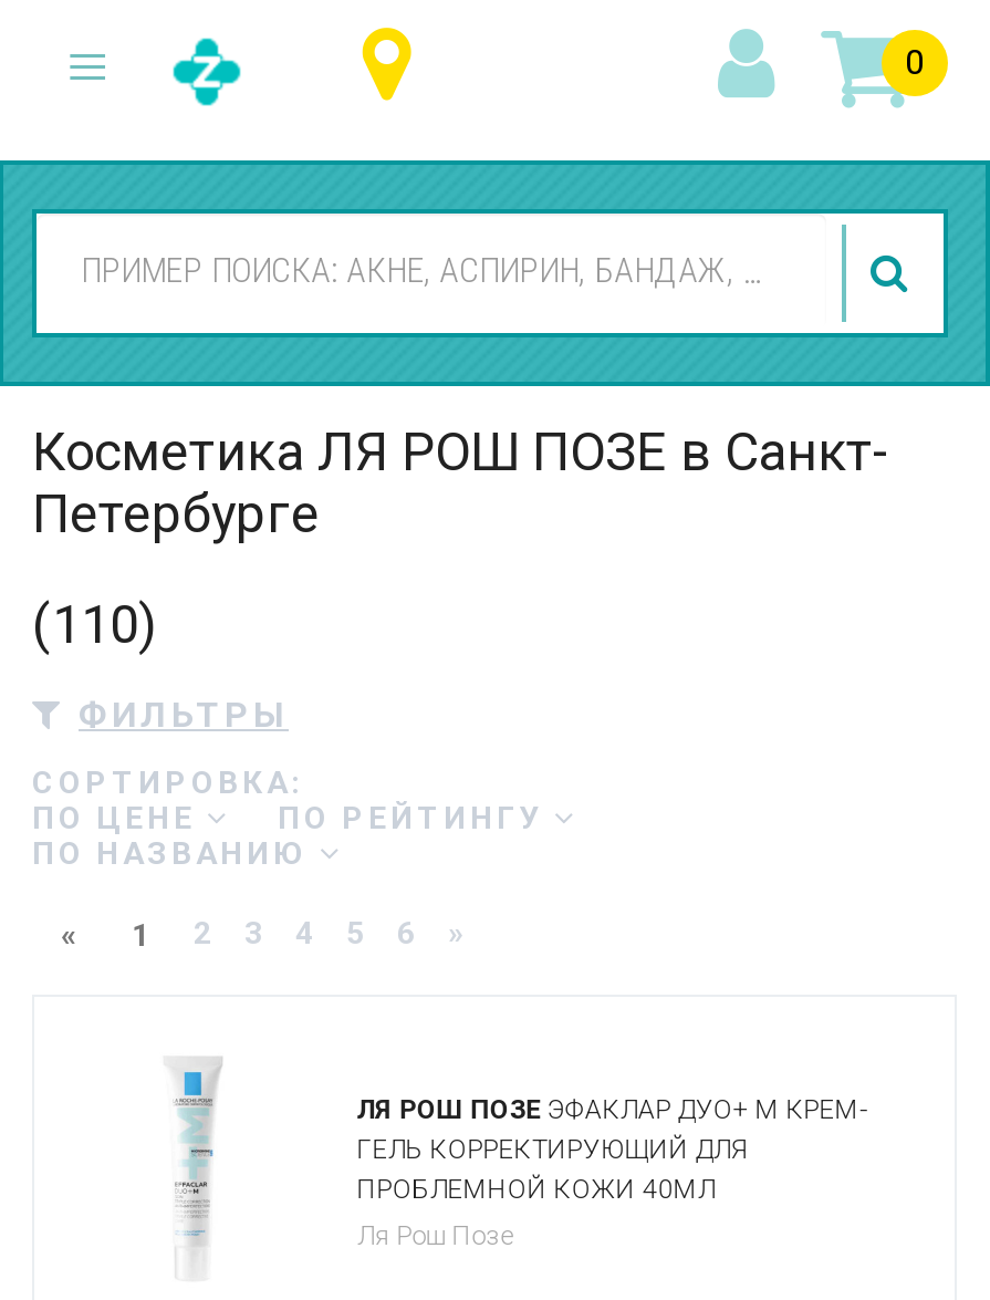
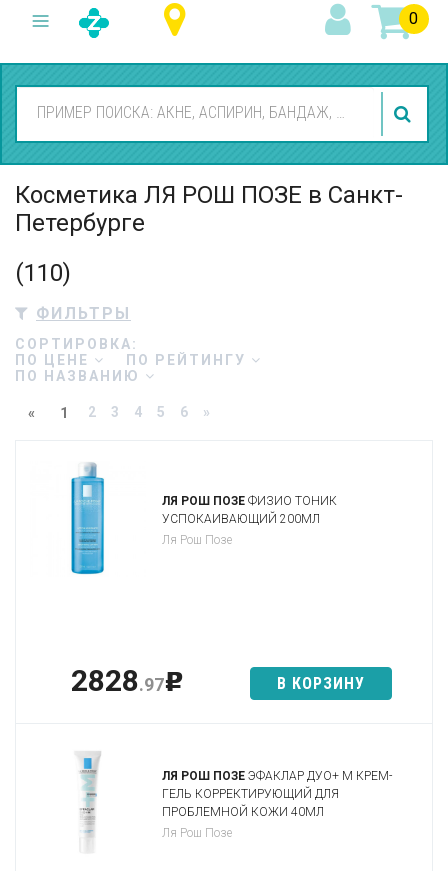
+ [image]

+ 2828.97p
+ В КОРЗИНУ

+ ЛЯ РОШ ПОЗЕ ФИЗИО ТОНИК
+ УСПОКАИВАЮЩИЙ 200МЛ
+ Ля Рош Позе
